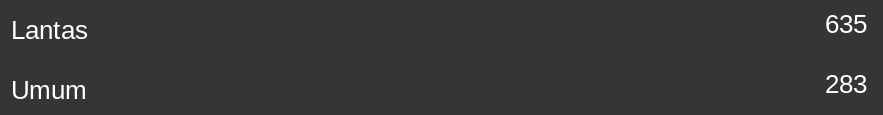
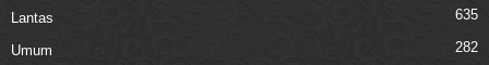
- 283
+ 282
